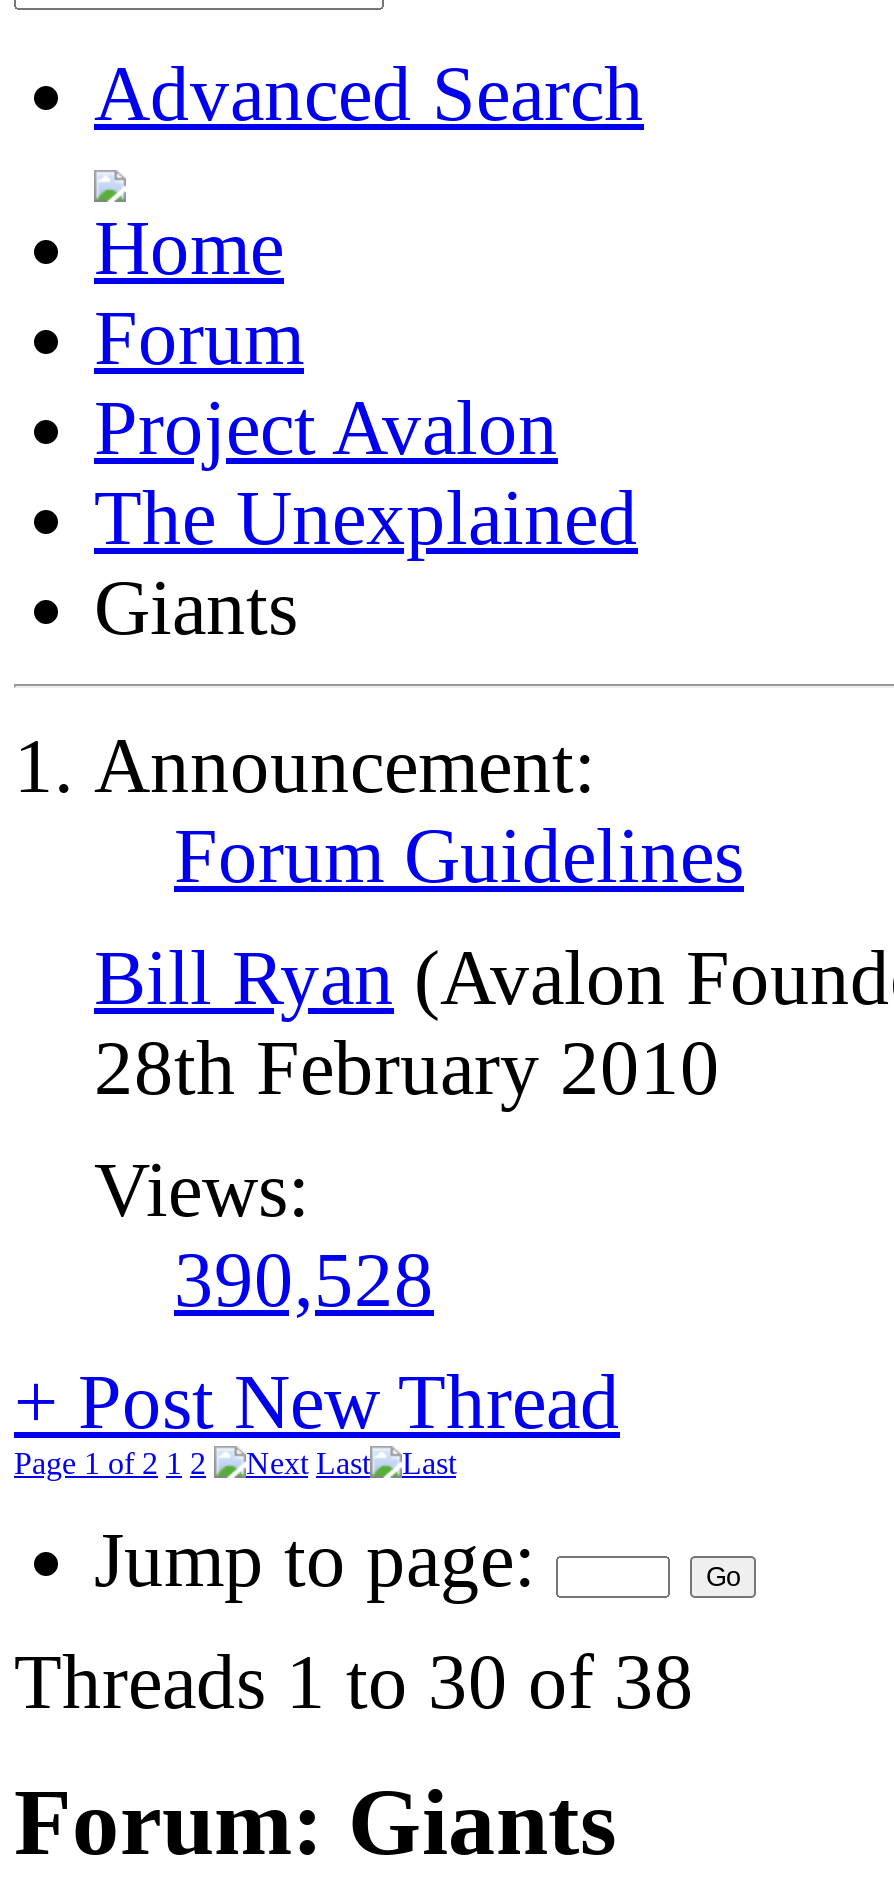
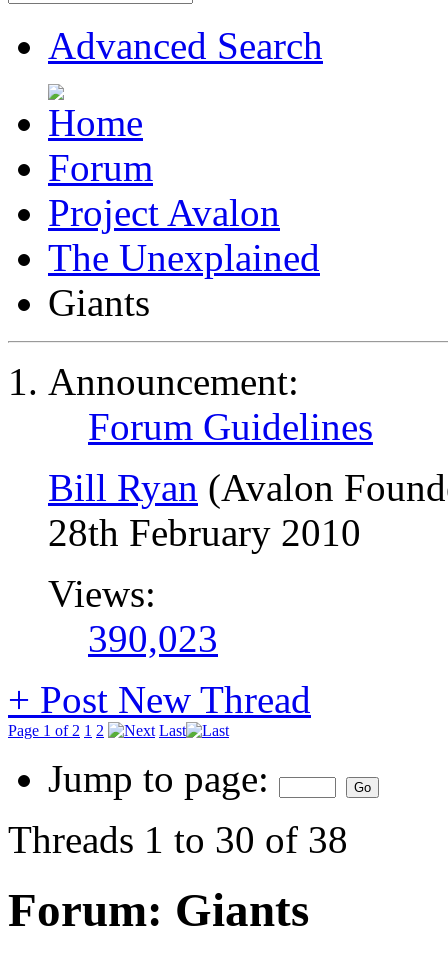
- 390,528
+ 390,023
